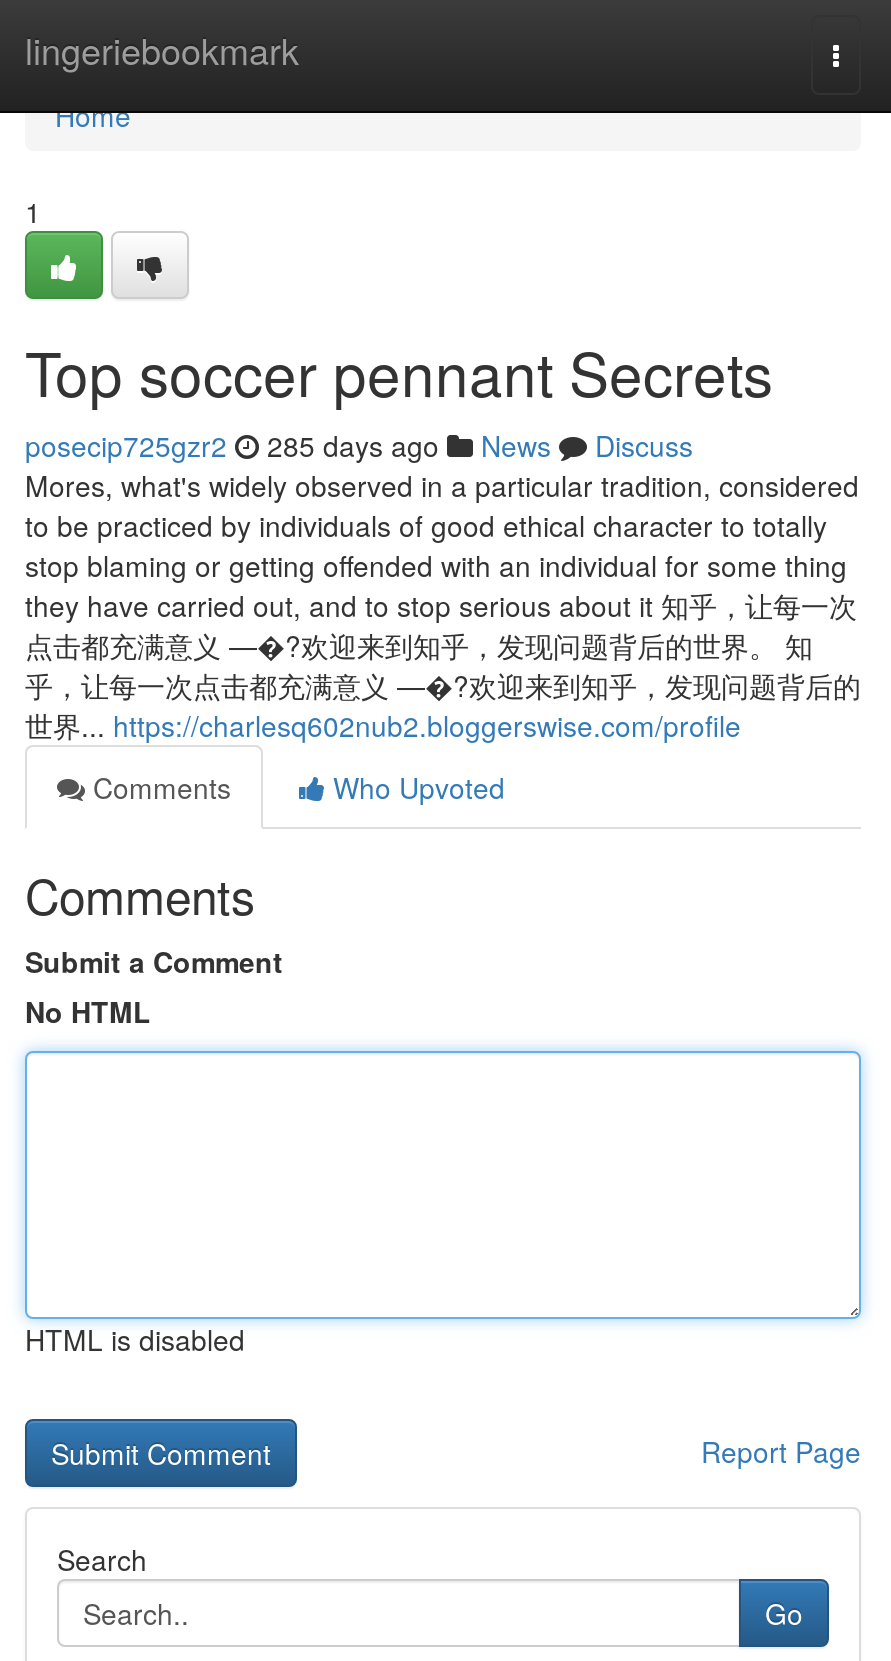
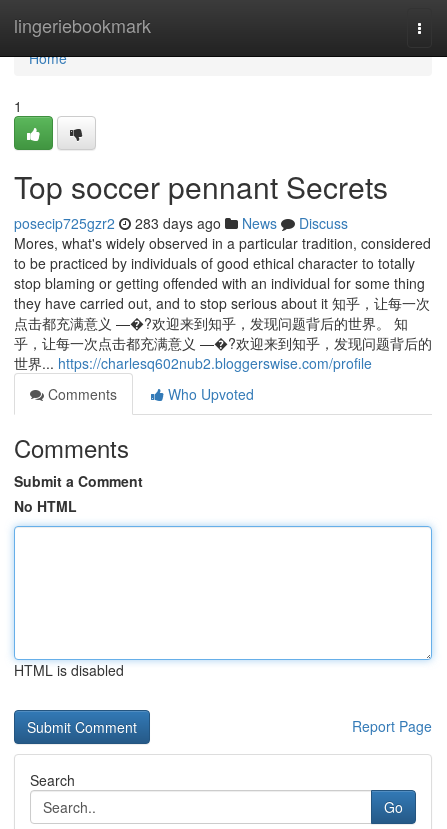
- posecip725gzr2 285 days ago News Discuss
+ posecip725gzr2 283 days ago News Discuss
